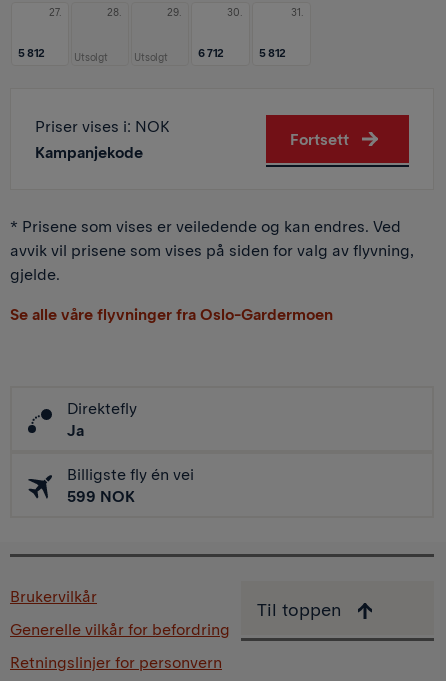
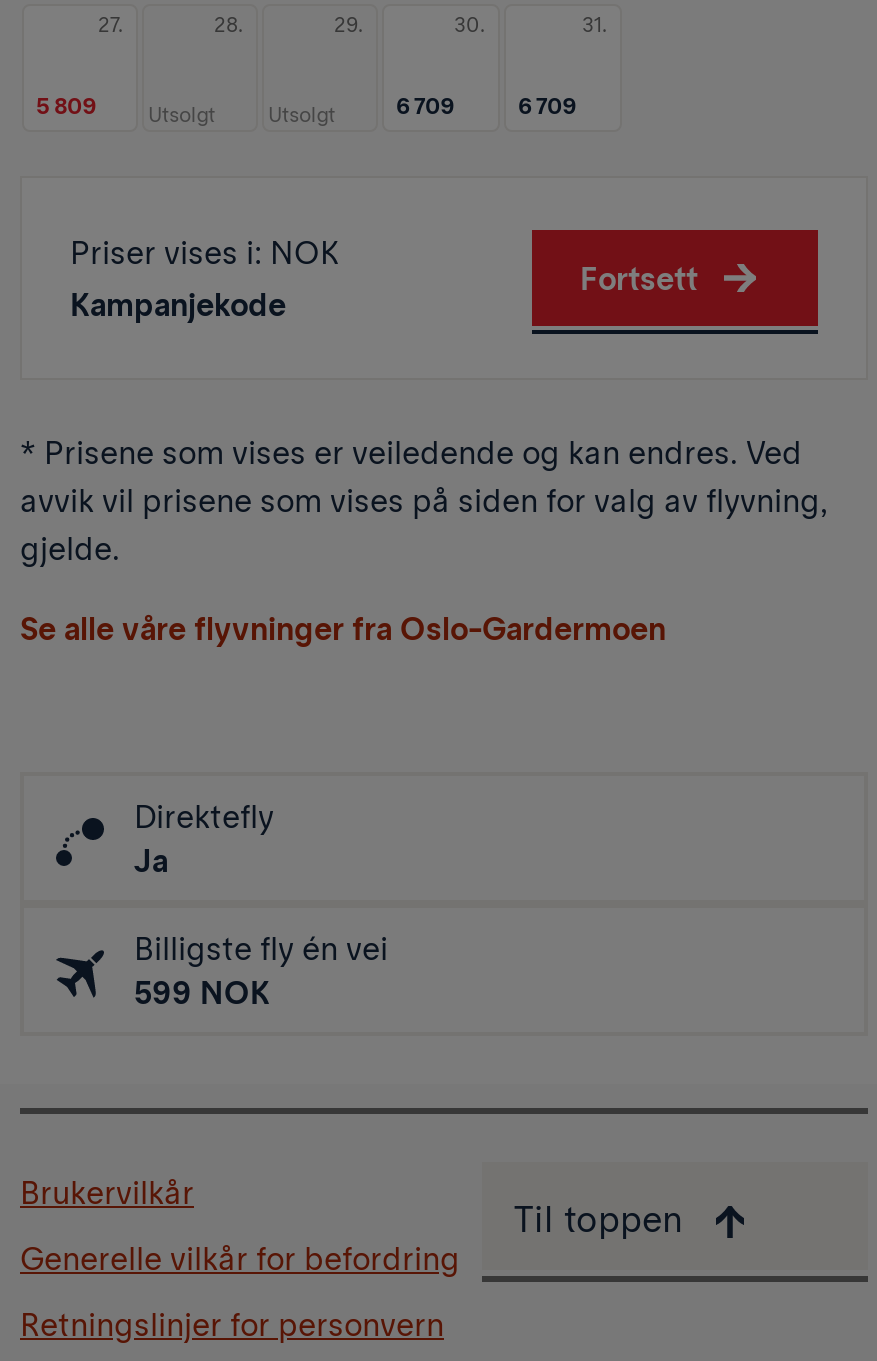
- 5 812
+ 5 809

- 6 712
+ 6 709

- 5 812
+ 6 709
